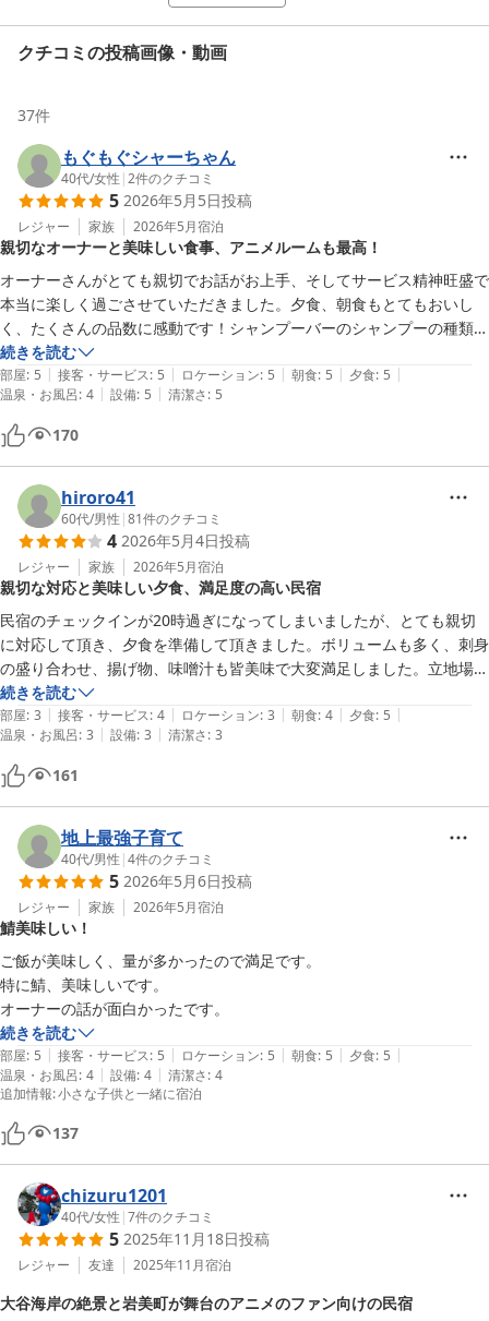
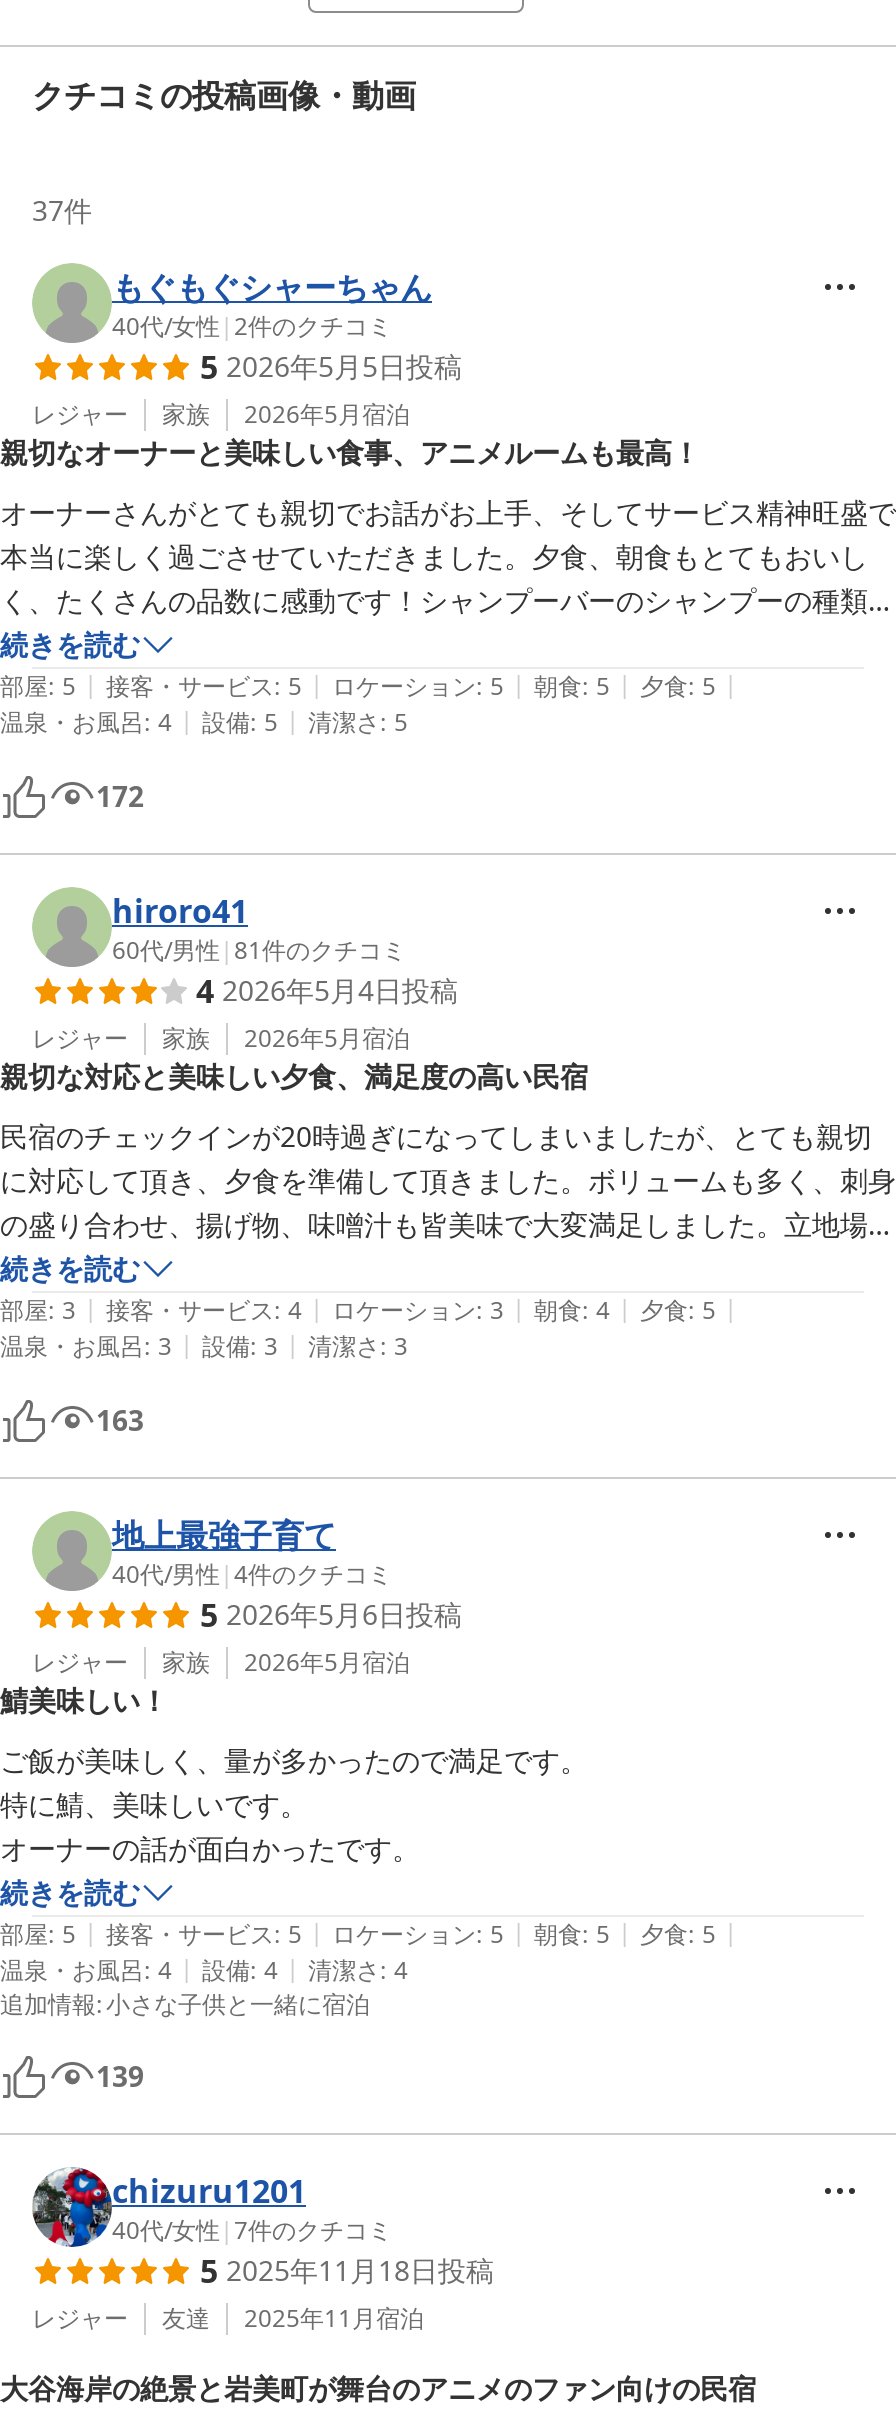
- 170
+ 172

- 161
+ 163

- 137
+ 139
